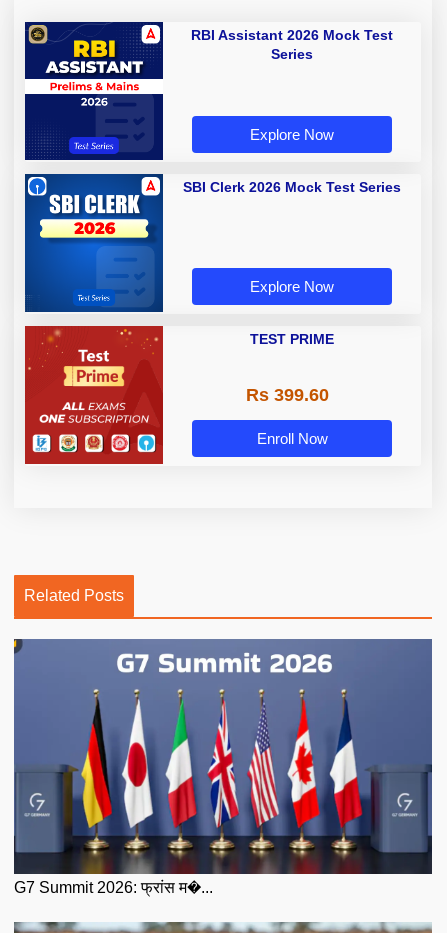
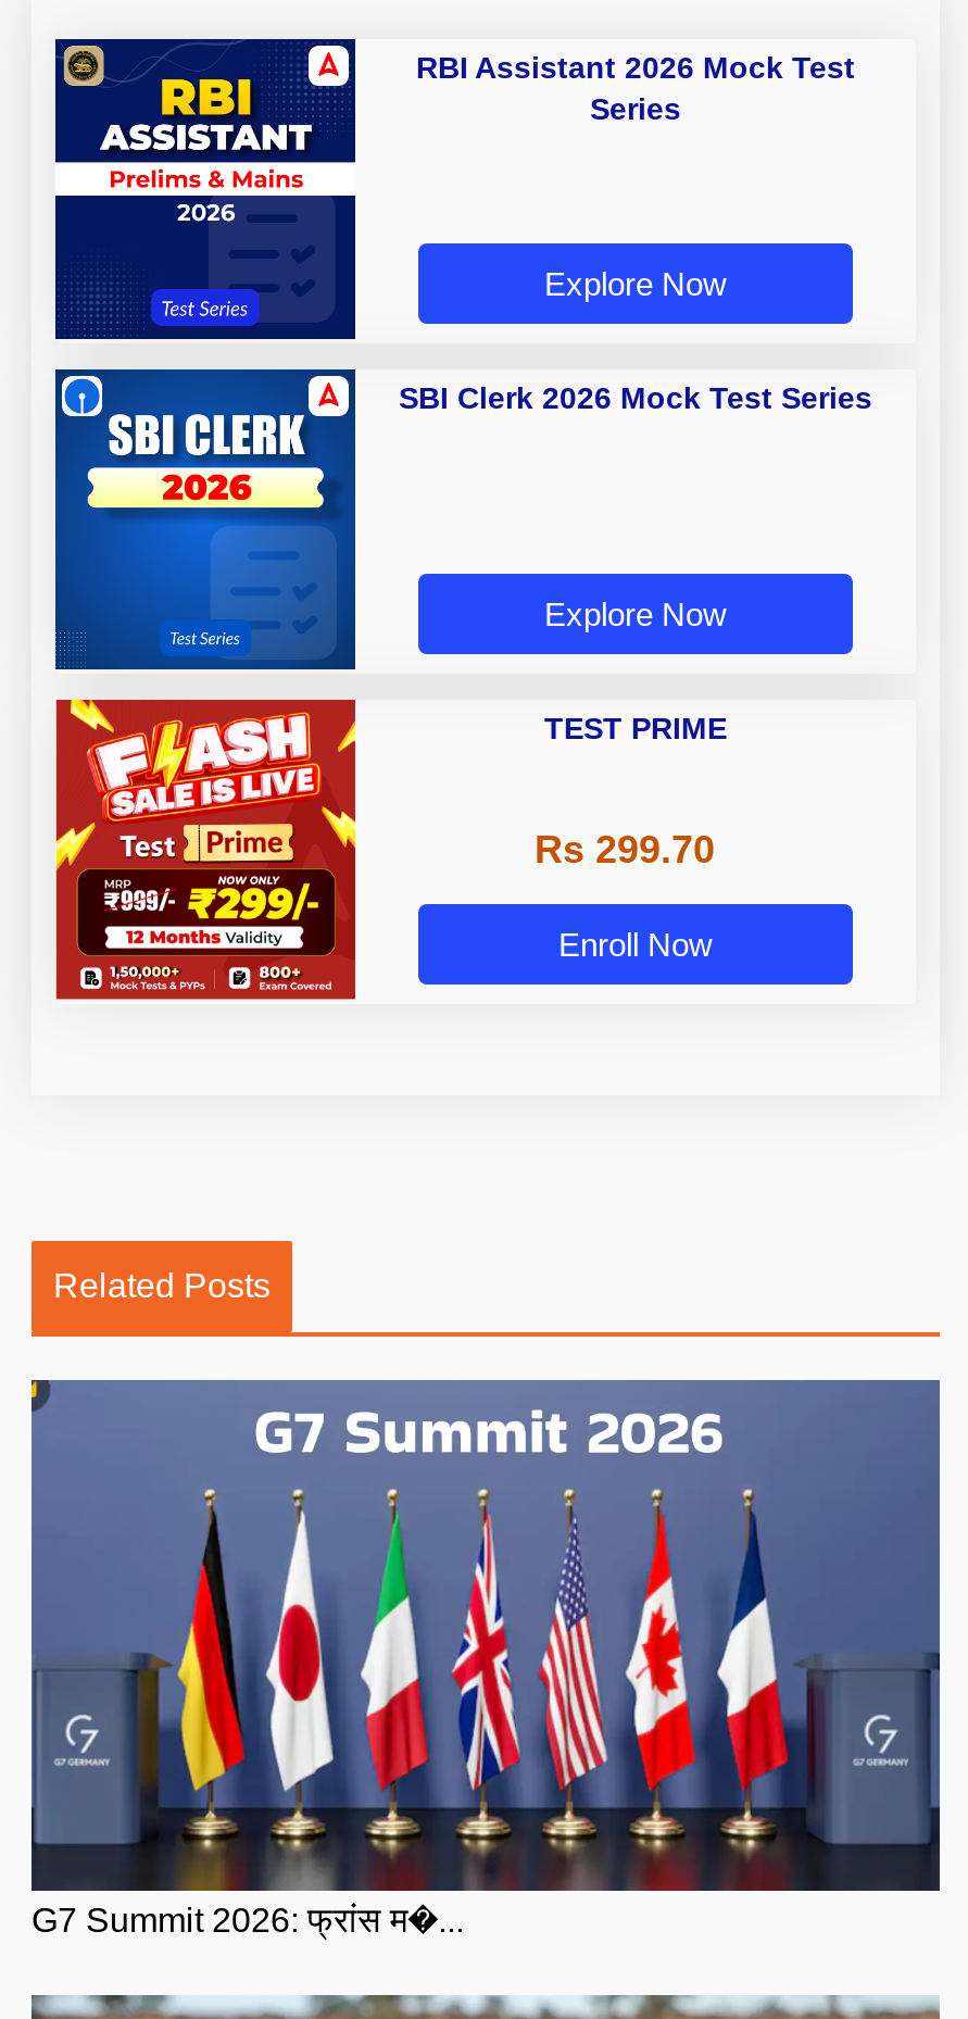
- [image]
+ [image]

- Rs 399.60
+ Rs 299.70
